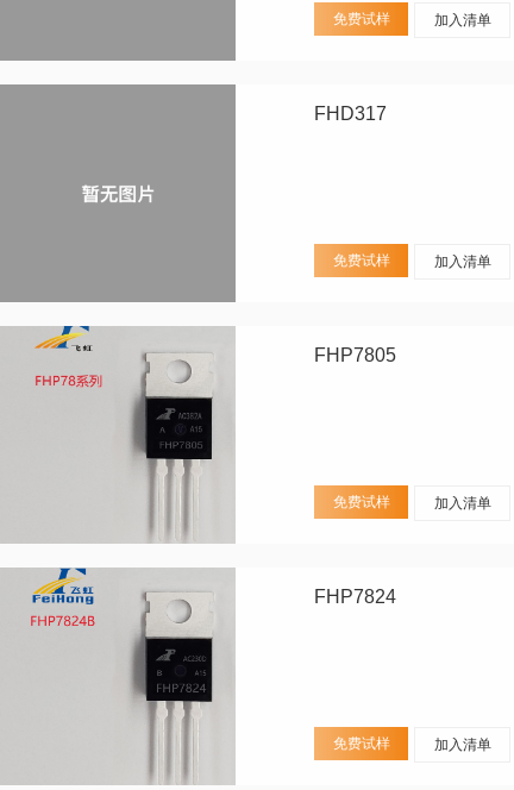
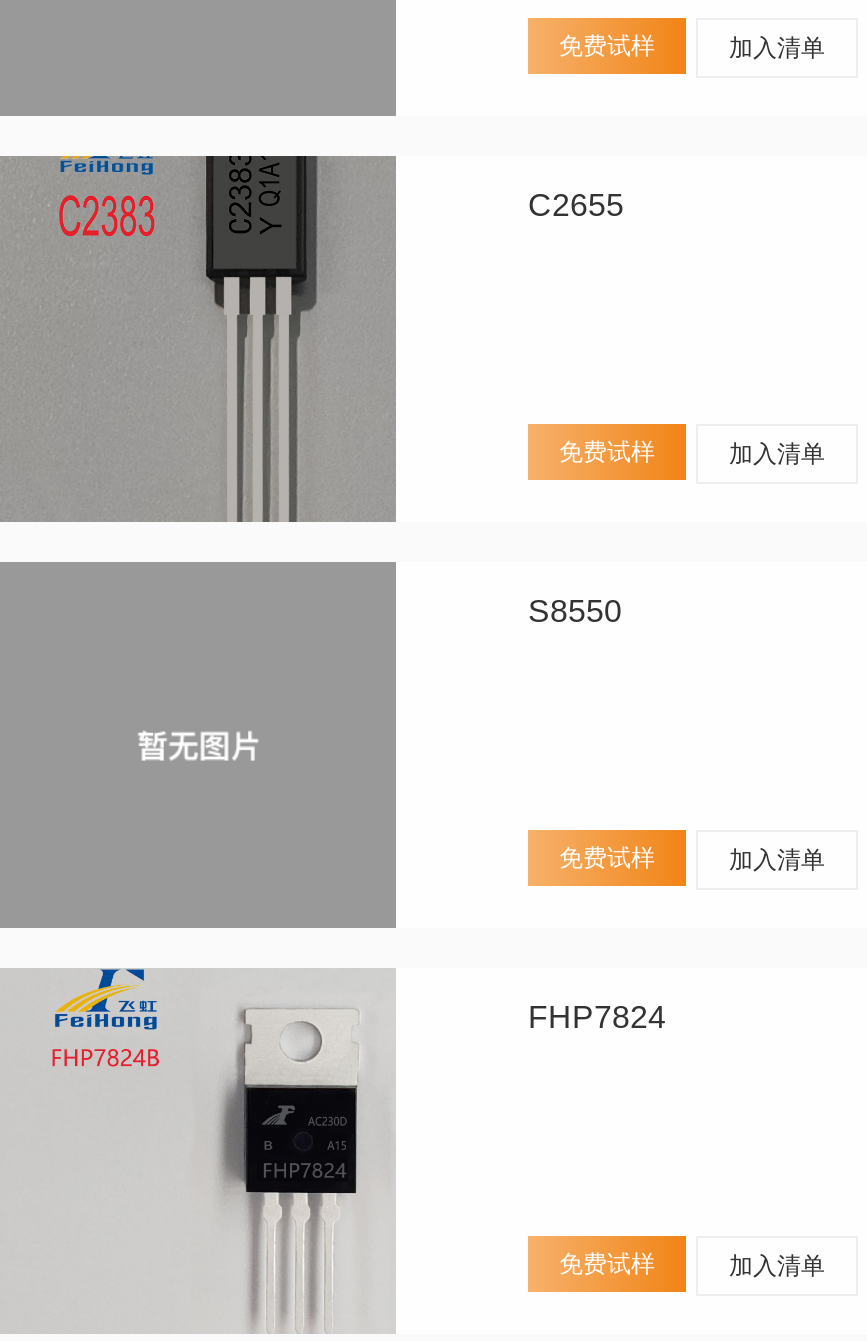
+ [image]

- FHD317
+ C2655

- [image]

- FHP7805
+ S8550
